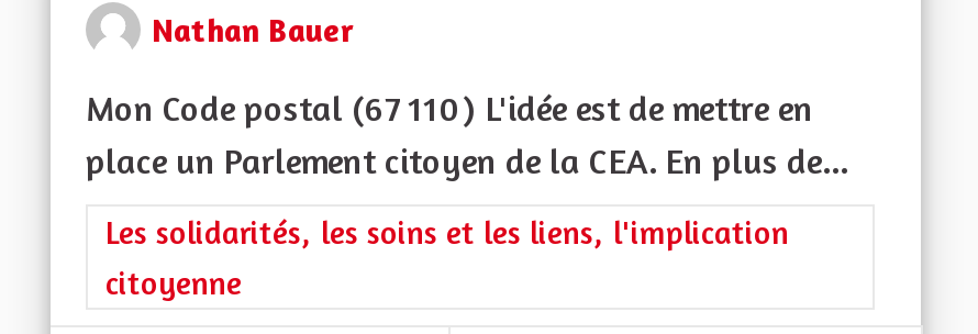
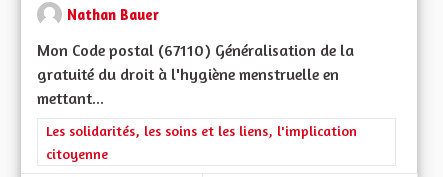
- Mon Code postal (67 110) L'idée est de mettre en
- place un Parlement citoyen de la CEA. En plus de...
+ Mon Code postal (67110) Généralisation de la
+ gratuité du droit à l'hygiène menstruelle en
+ mettant...
